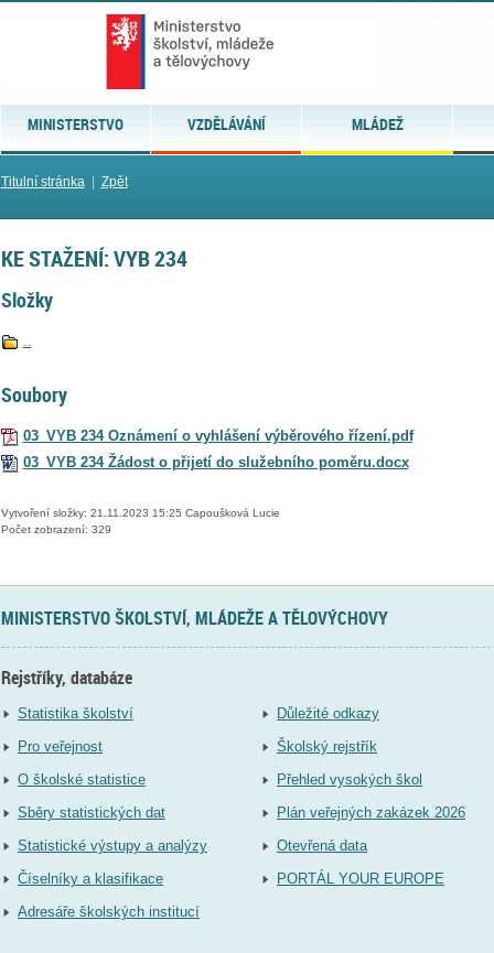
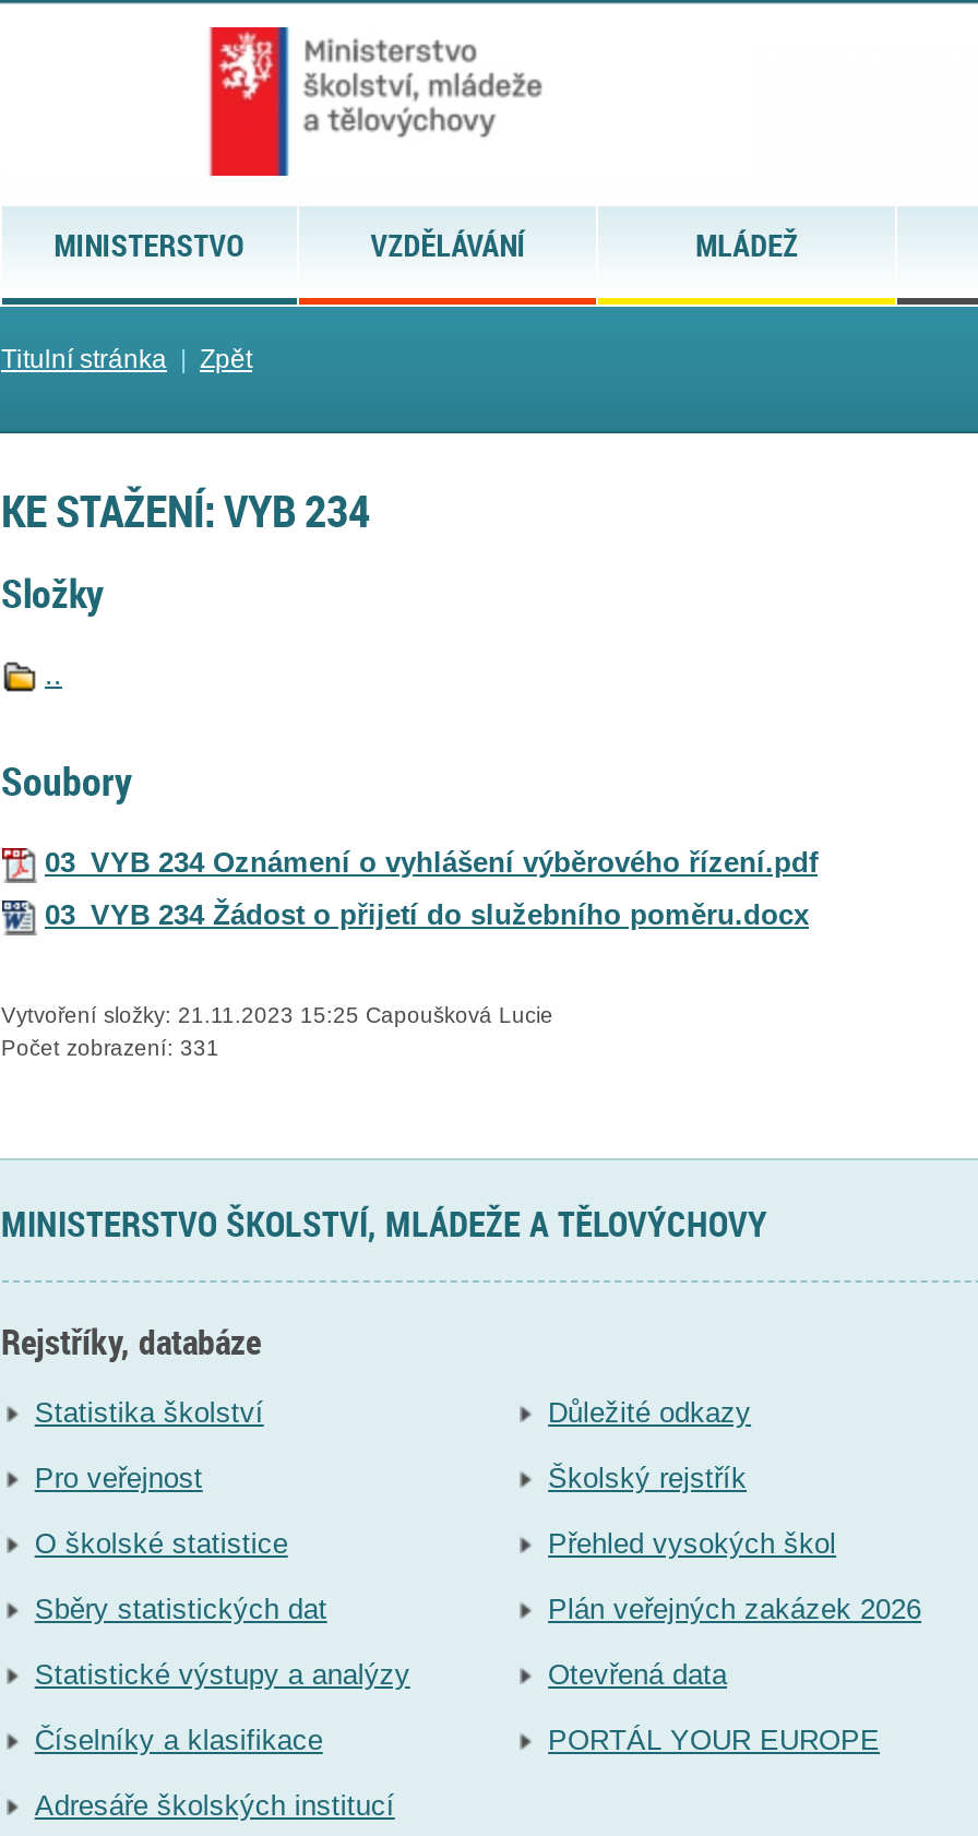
- Počet zobrazení: 329
+ Počet zobrazení: 331
